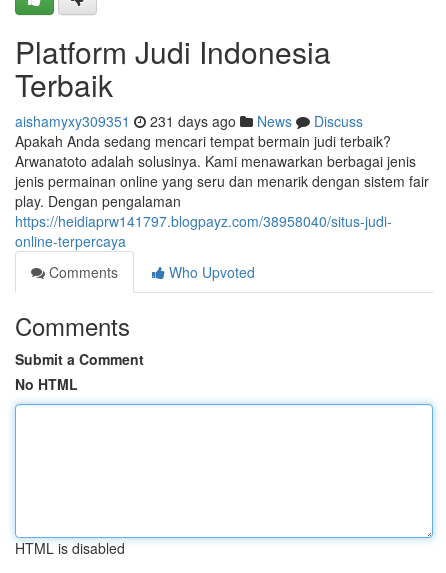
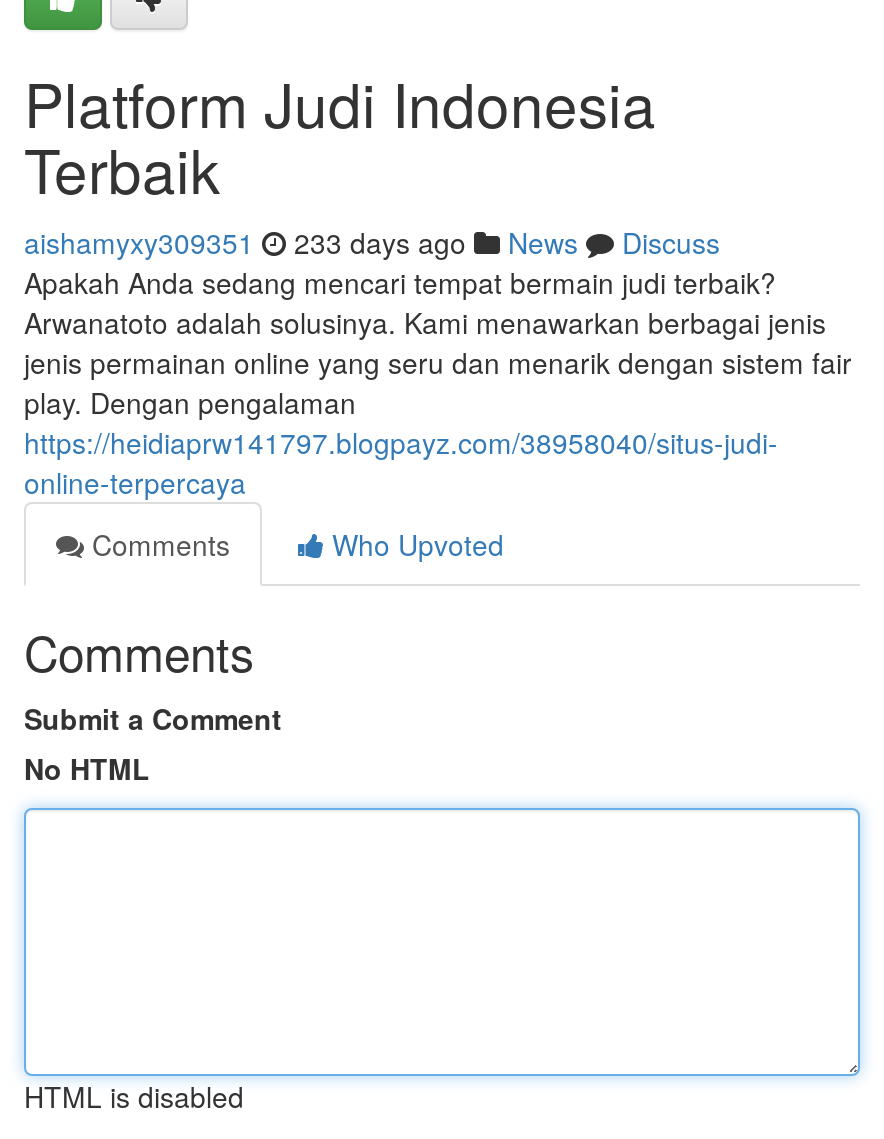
- aishamyxy309351 231 days ago News Discuss
+ aishamyxy309351 233 days ago News Discuss
